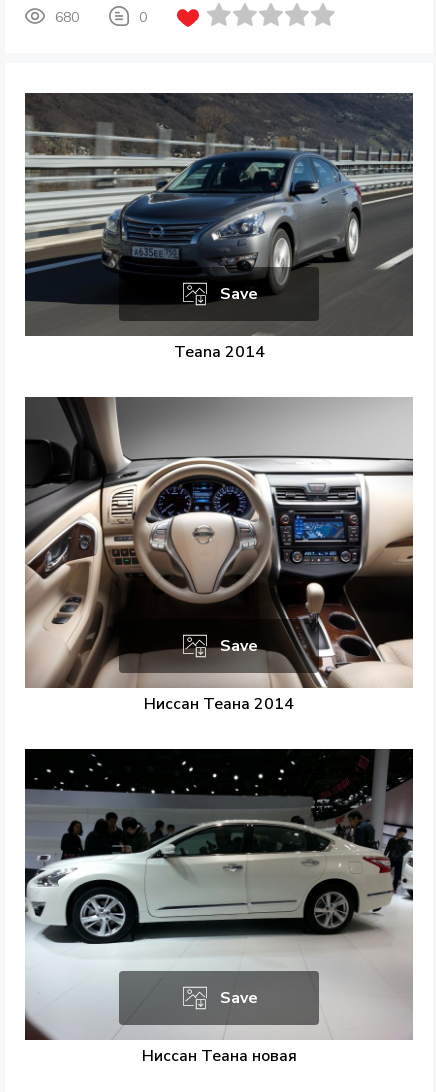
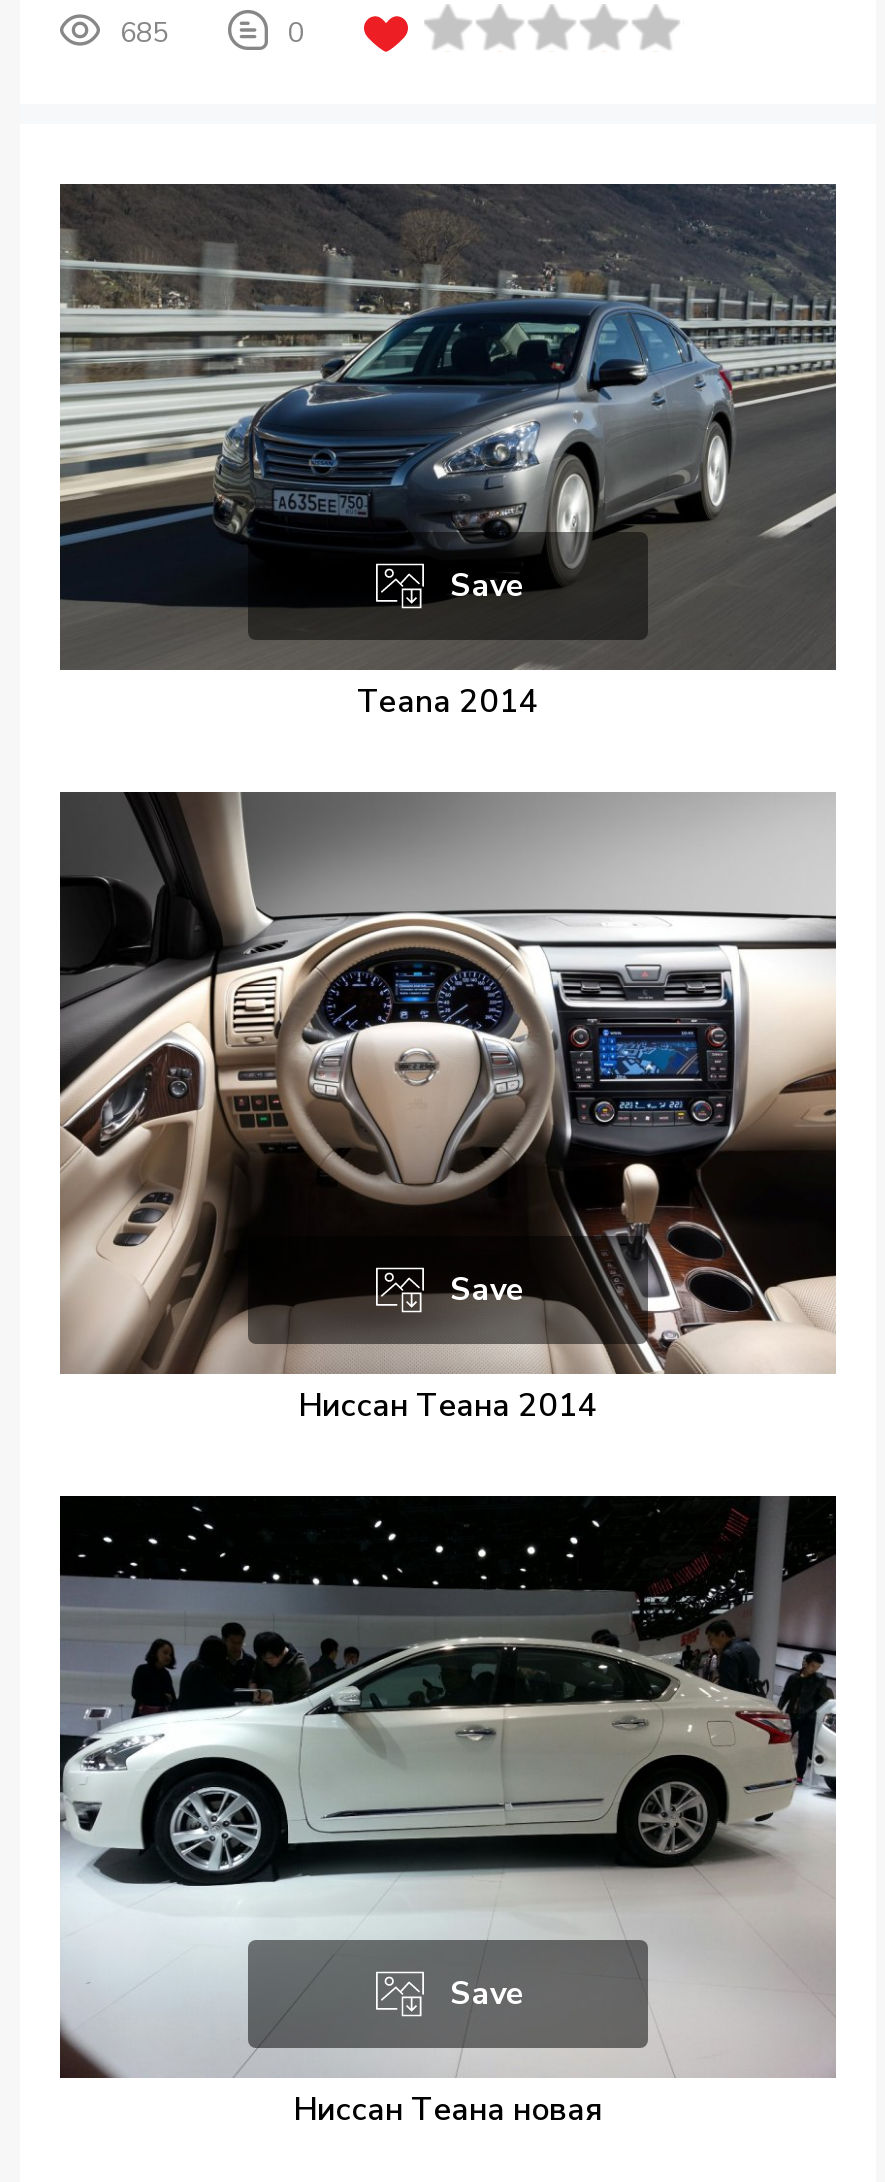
- 680
+ 685
